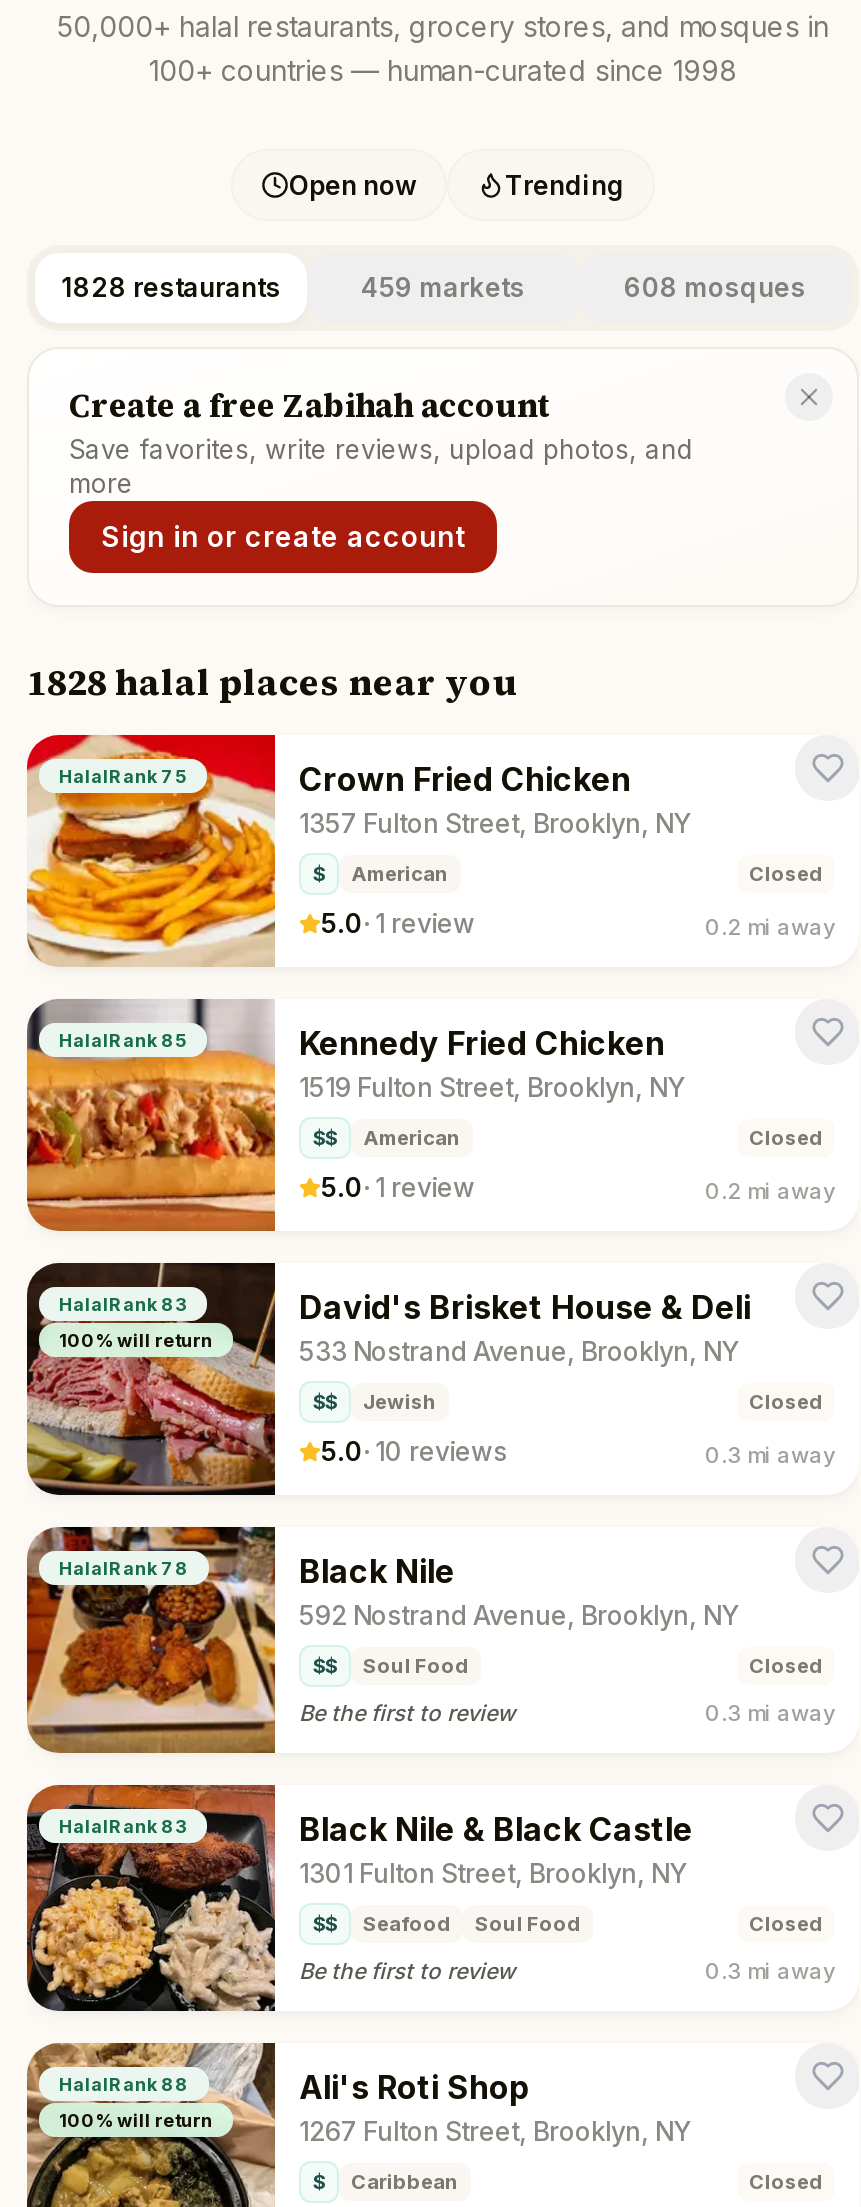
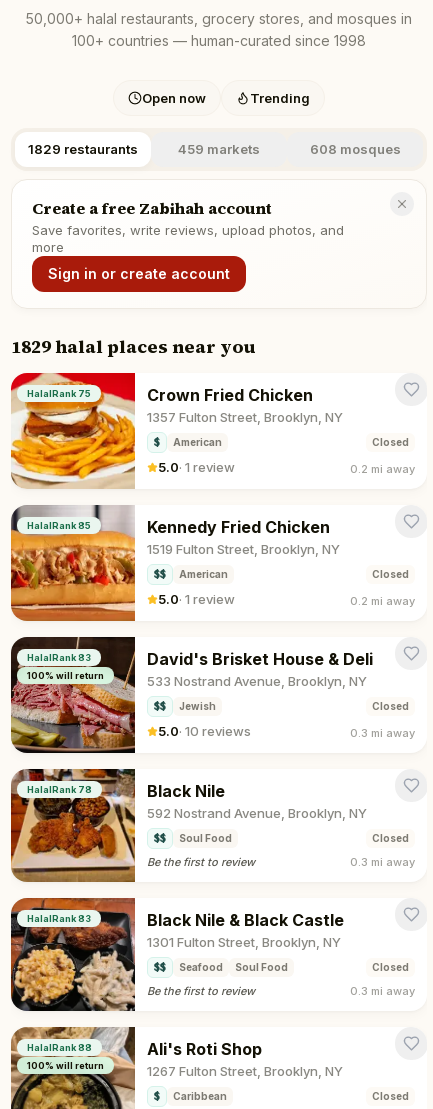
- 1828 restaurants
+ 1829 restaurants

- 1828 halal places near you
+ 1829 halal places near you
